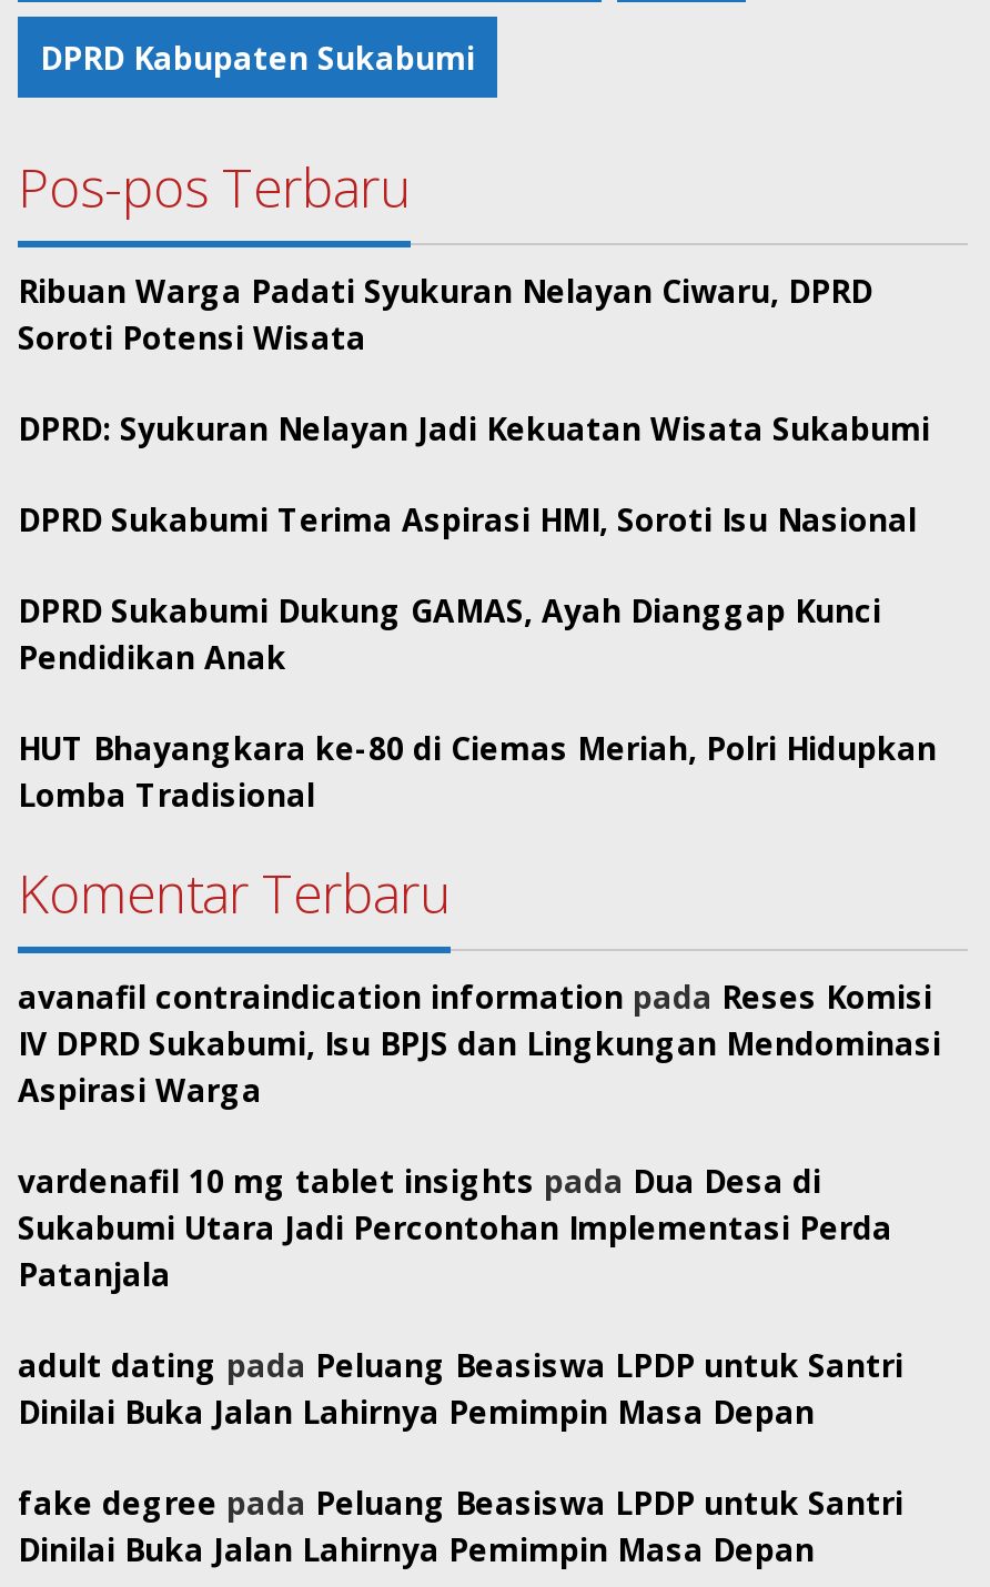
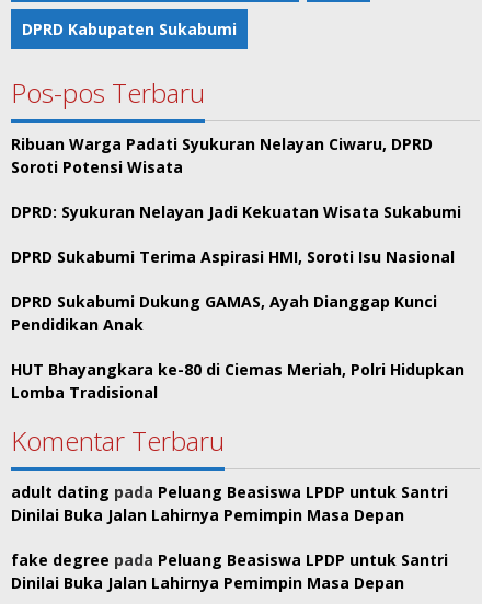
- avanafil contraindication information pada Reses Komisi
- IV DPRD Sukabumi, Isu BPJS dan Lingkungan Mendominasi
- Aspirasi Warga
- vardenafil 10 mg tablet insights pada Dua Desa di
- Sukabumi Utara Jadi Percontohan Implementasi Perda
- Patanjala
